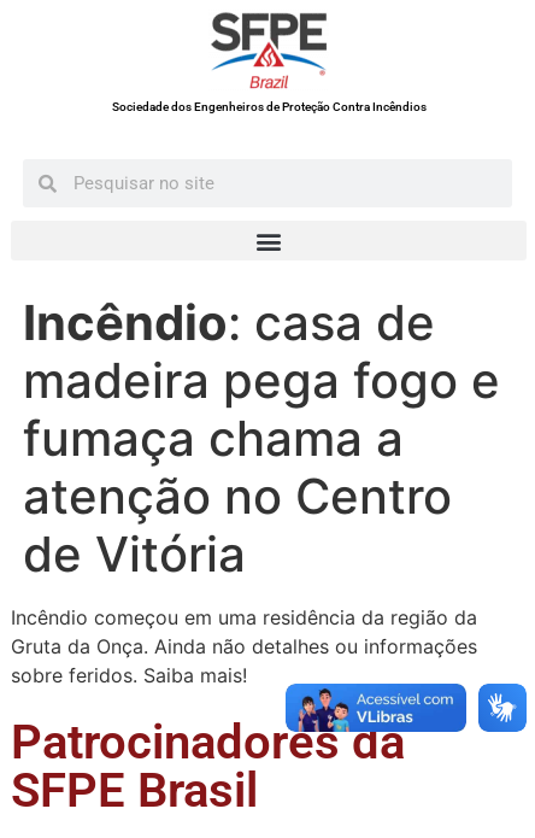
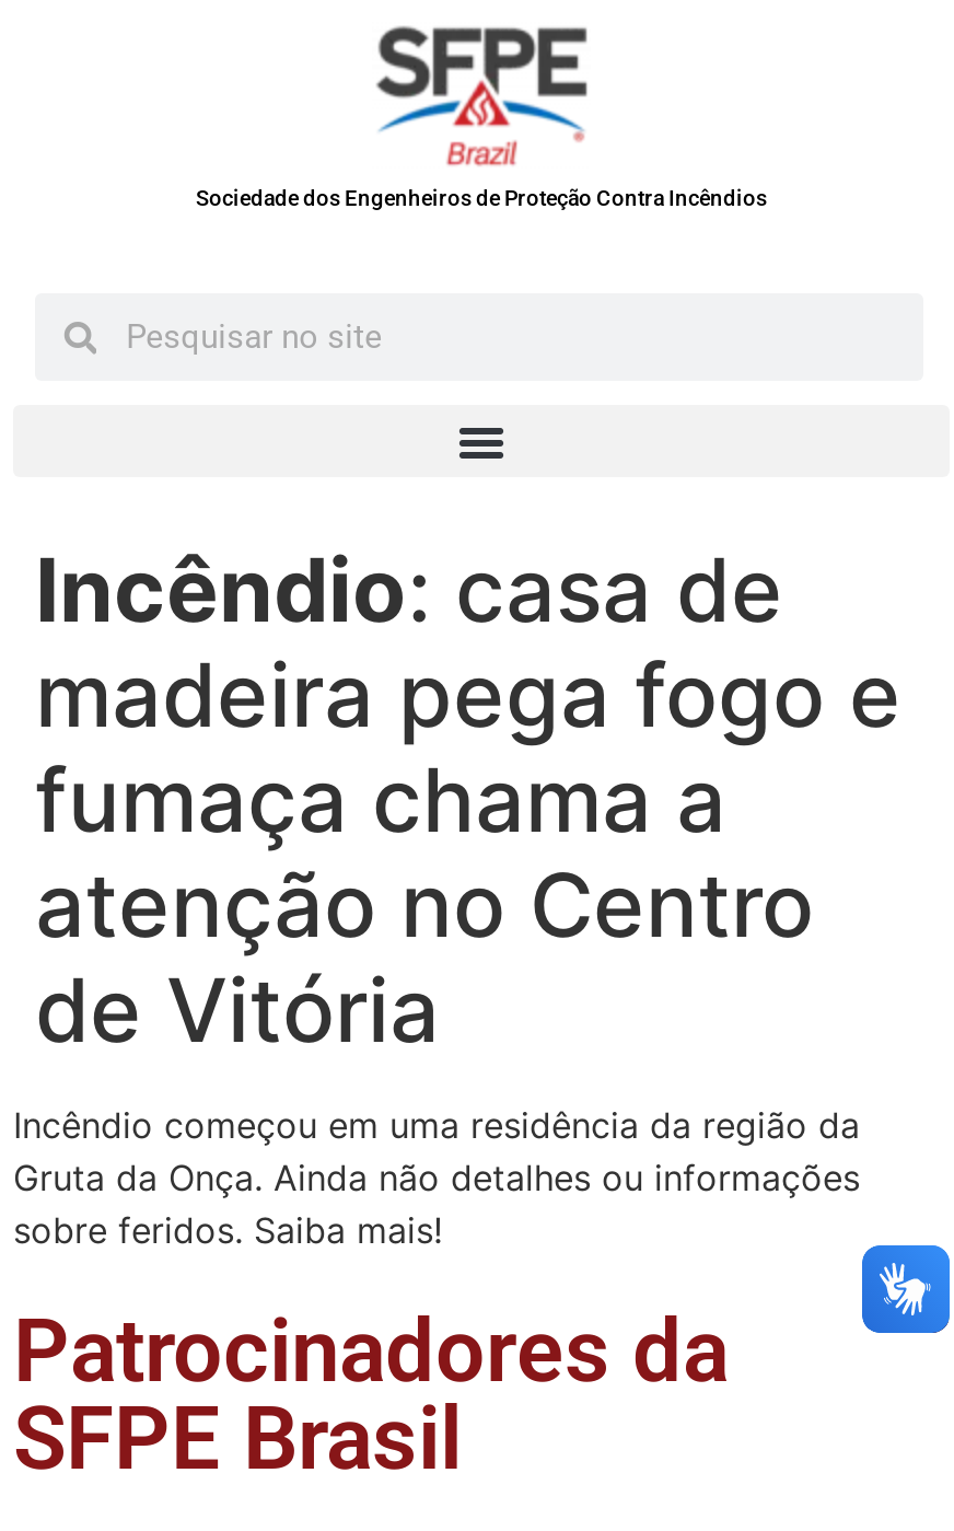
- [image]
